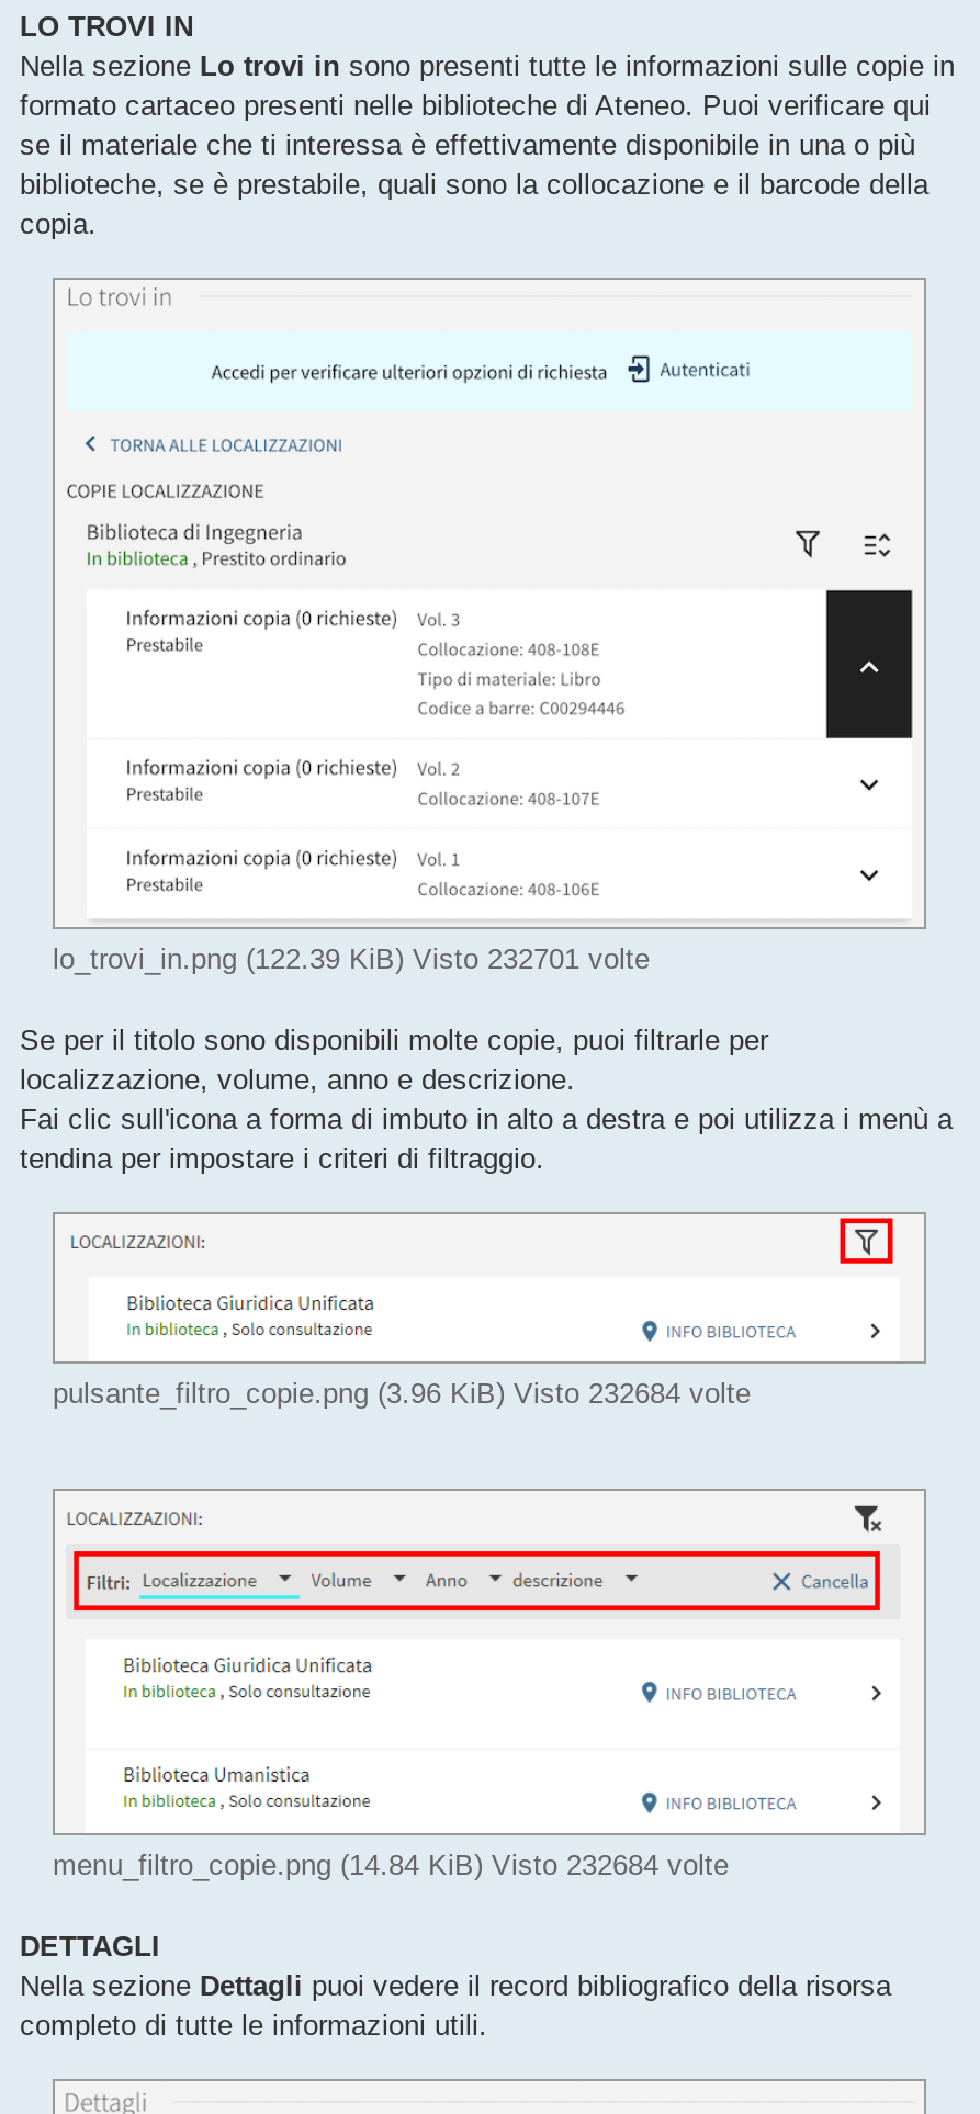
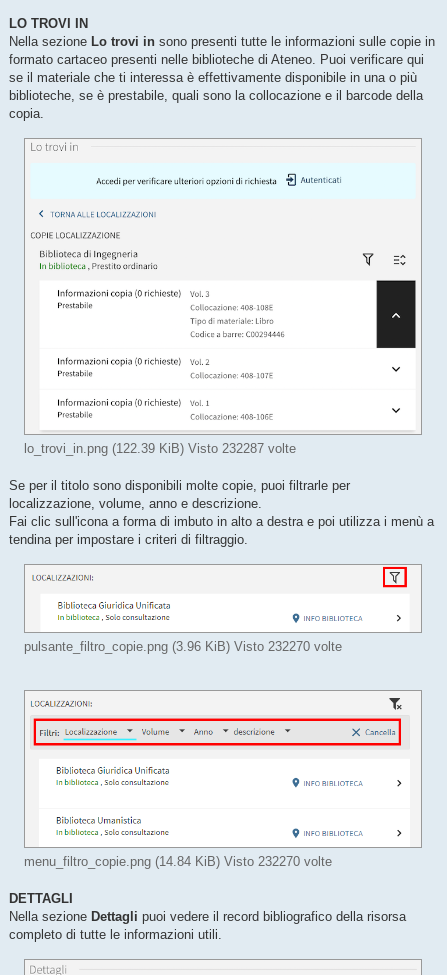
- lo_trovi_in.png (122.39 KiB) Visto 232701 volte
+ lo_trovi_in.png (122.39 KiB) Visto 232287 volte

- pulsante_filtro_copie.png (3.96 KiB) Visto 232684 volte
+ pulsante_filtro_copie.png (3.96 KiB) Visto 232270 volte

- menu_filtro_copie.png (14.84 KiB) Visto 232684 volte
+ menu_filtro_copie.png (14.84 KiB) Visto 232270 volte
